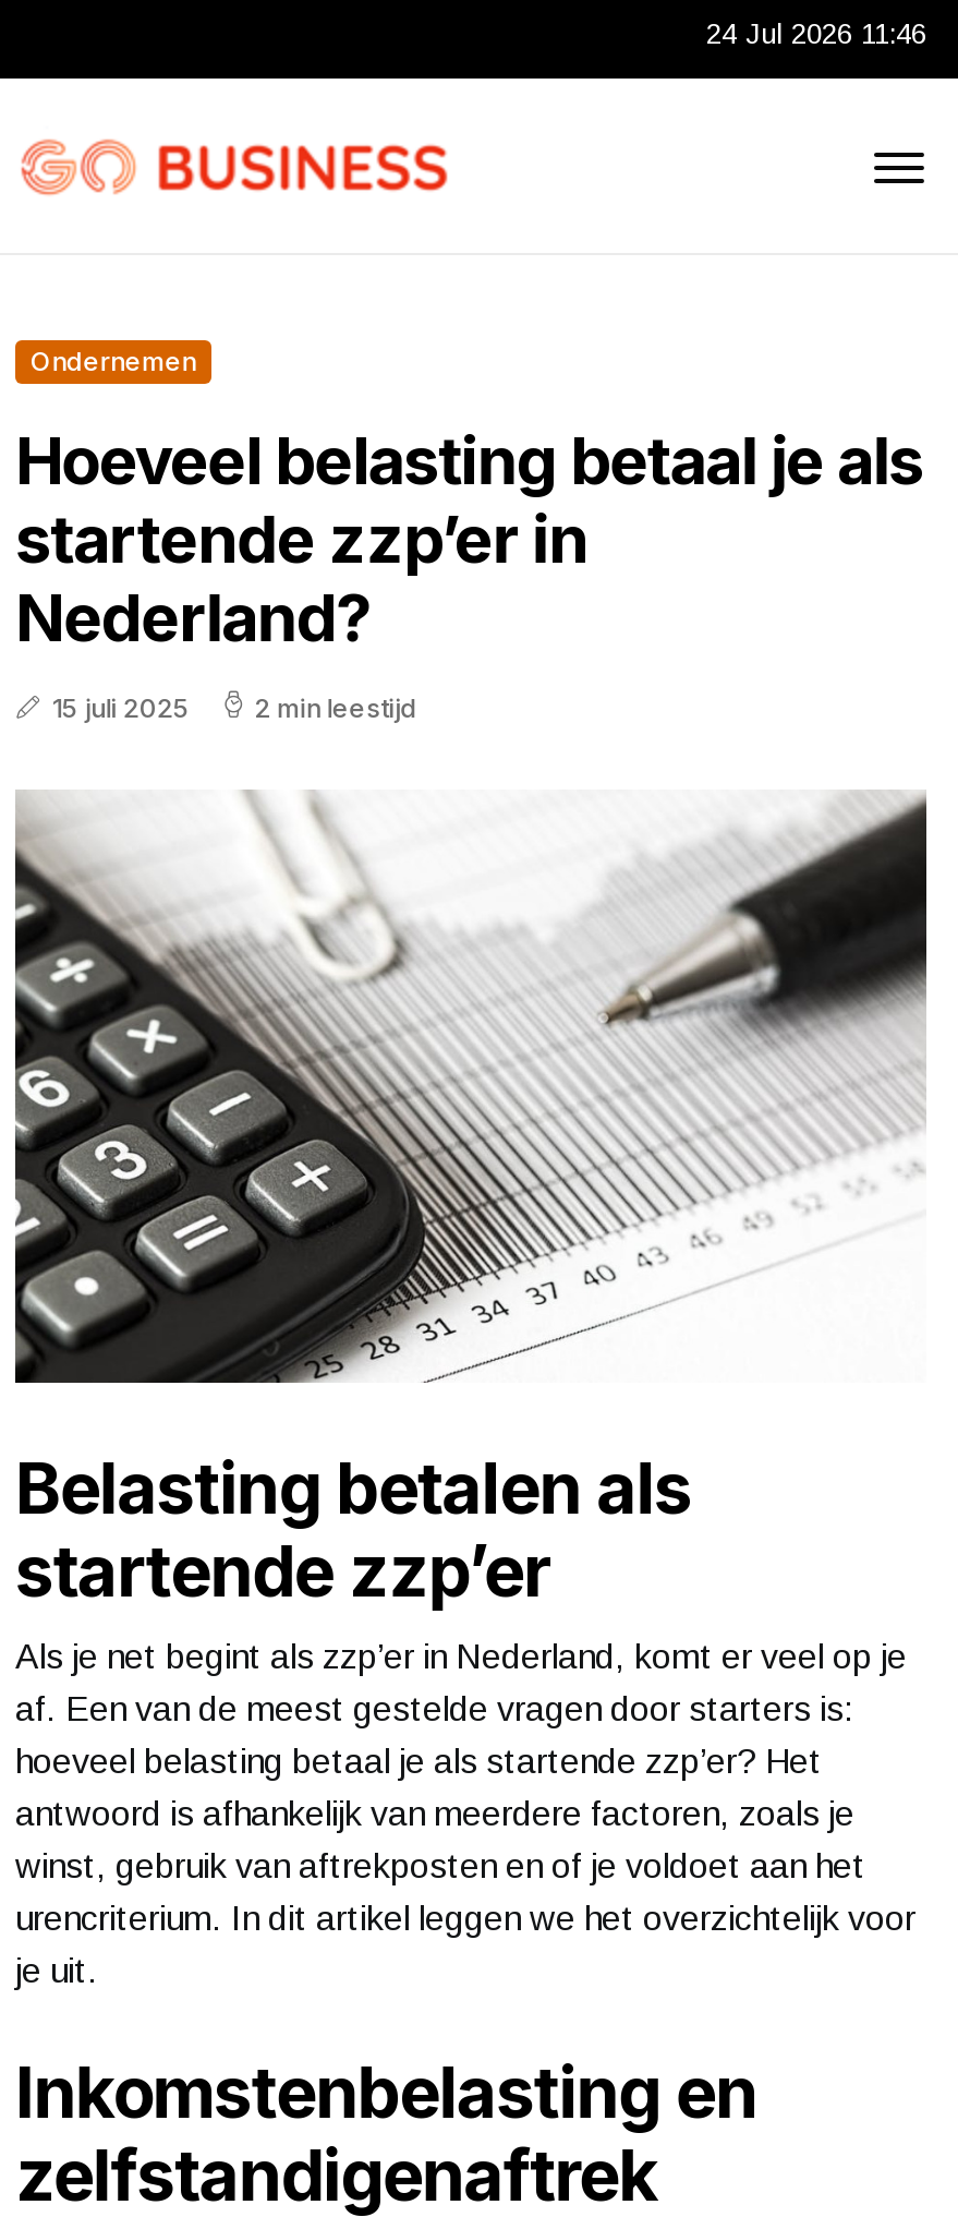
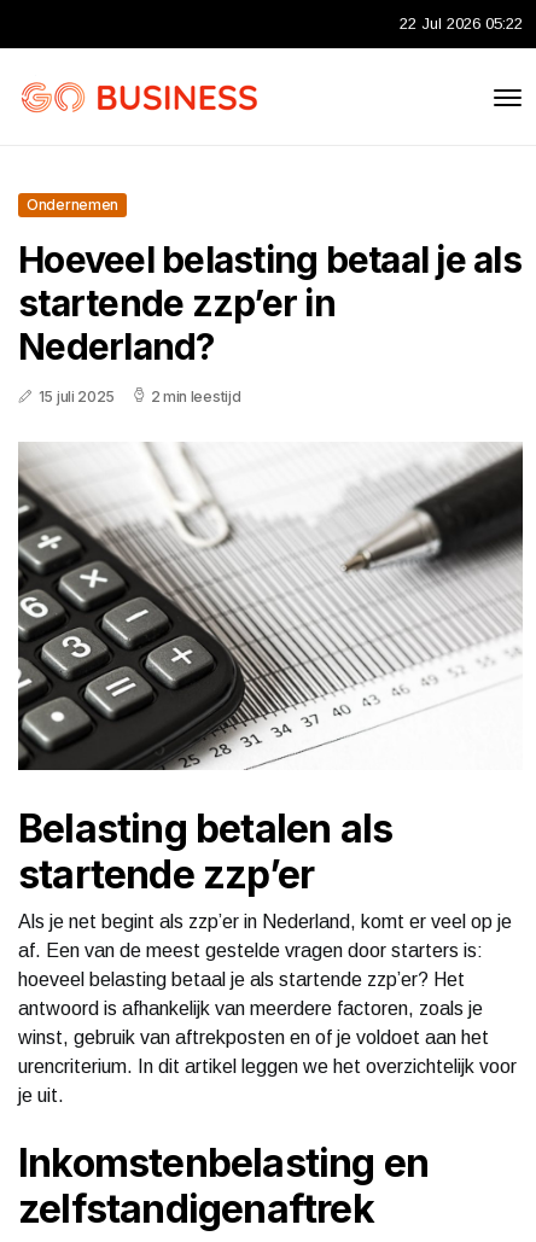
- 24 Jul 2026 11:46
+ 22 Jul 2026 05:22
